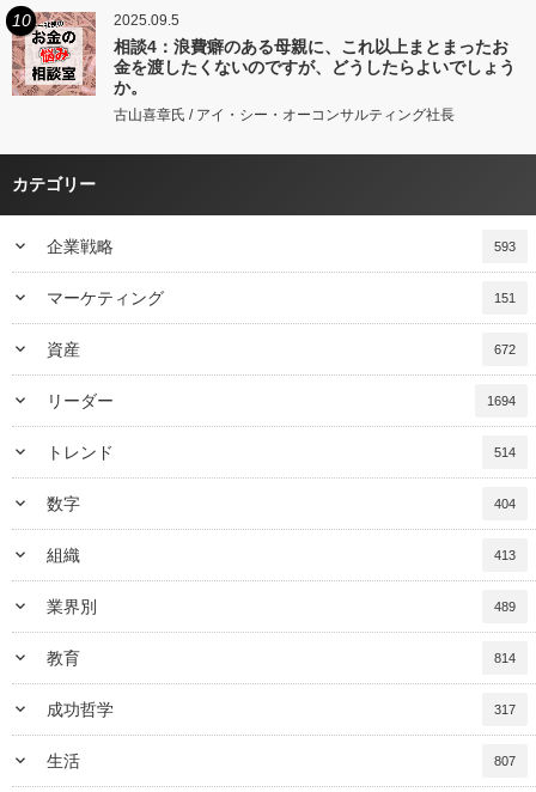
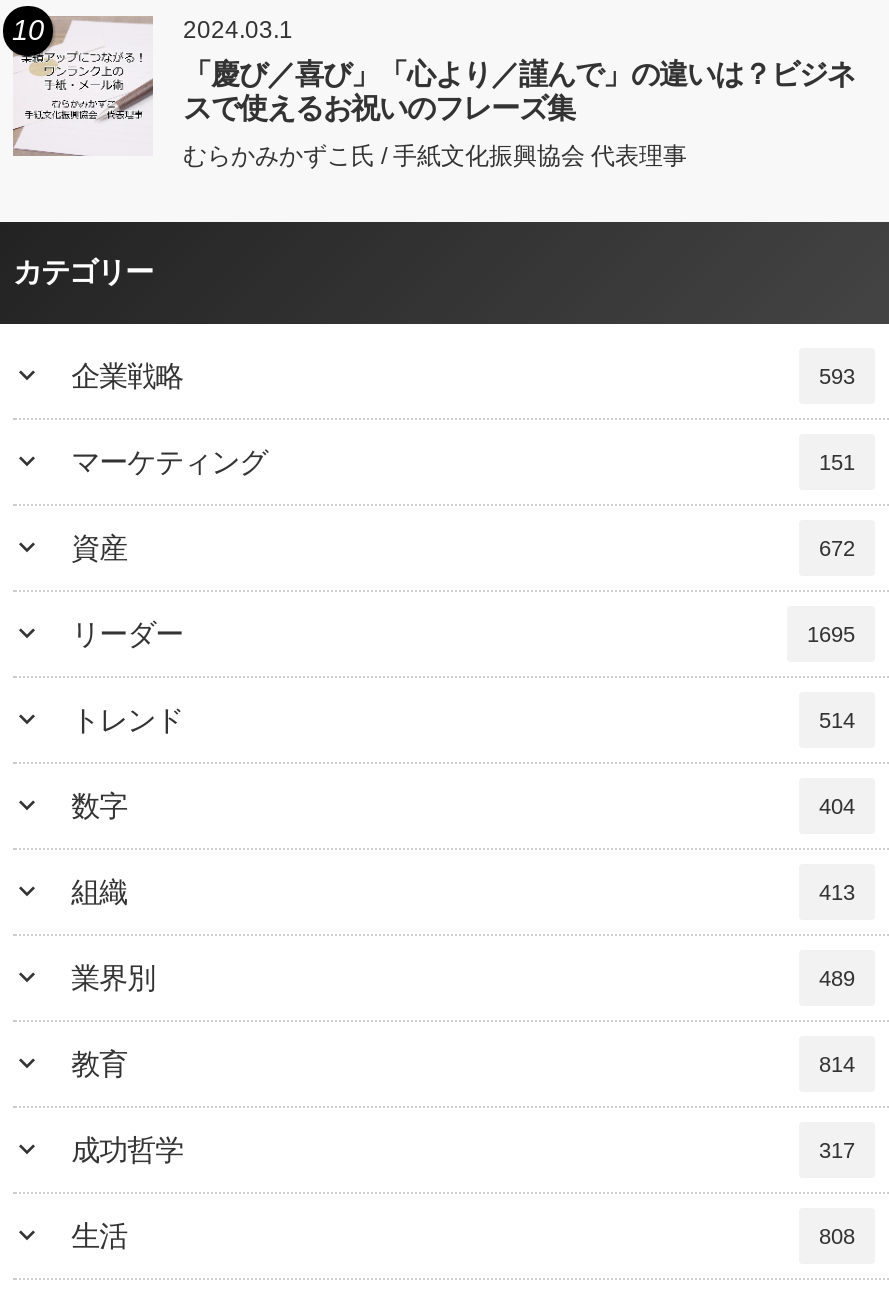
- [image]
- 2025.09.5
- 相談4：浪費癖のある母親に、これ以上まとまったお
- 金を渡したくないのですが、どうしたらよいでしょう
- か。
+ [image]
+ 2024.03.1
+ 「慶び／喜び」「心より／謹んで」の違いは？ビジネ
+ スで使えるお祝いのフレーズ集

- 古山喜章氏 / アイ・シー・オーコンサルティング社長
+ むらかみかずこ氏 / 手紙文化振興協会 代表理事

- 1694
+ 1695

- 807
+ 808
